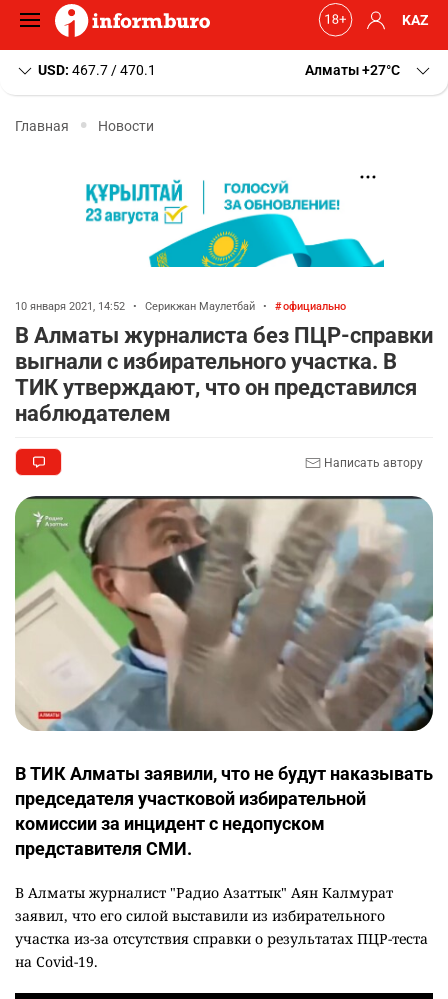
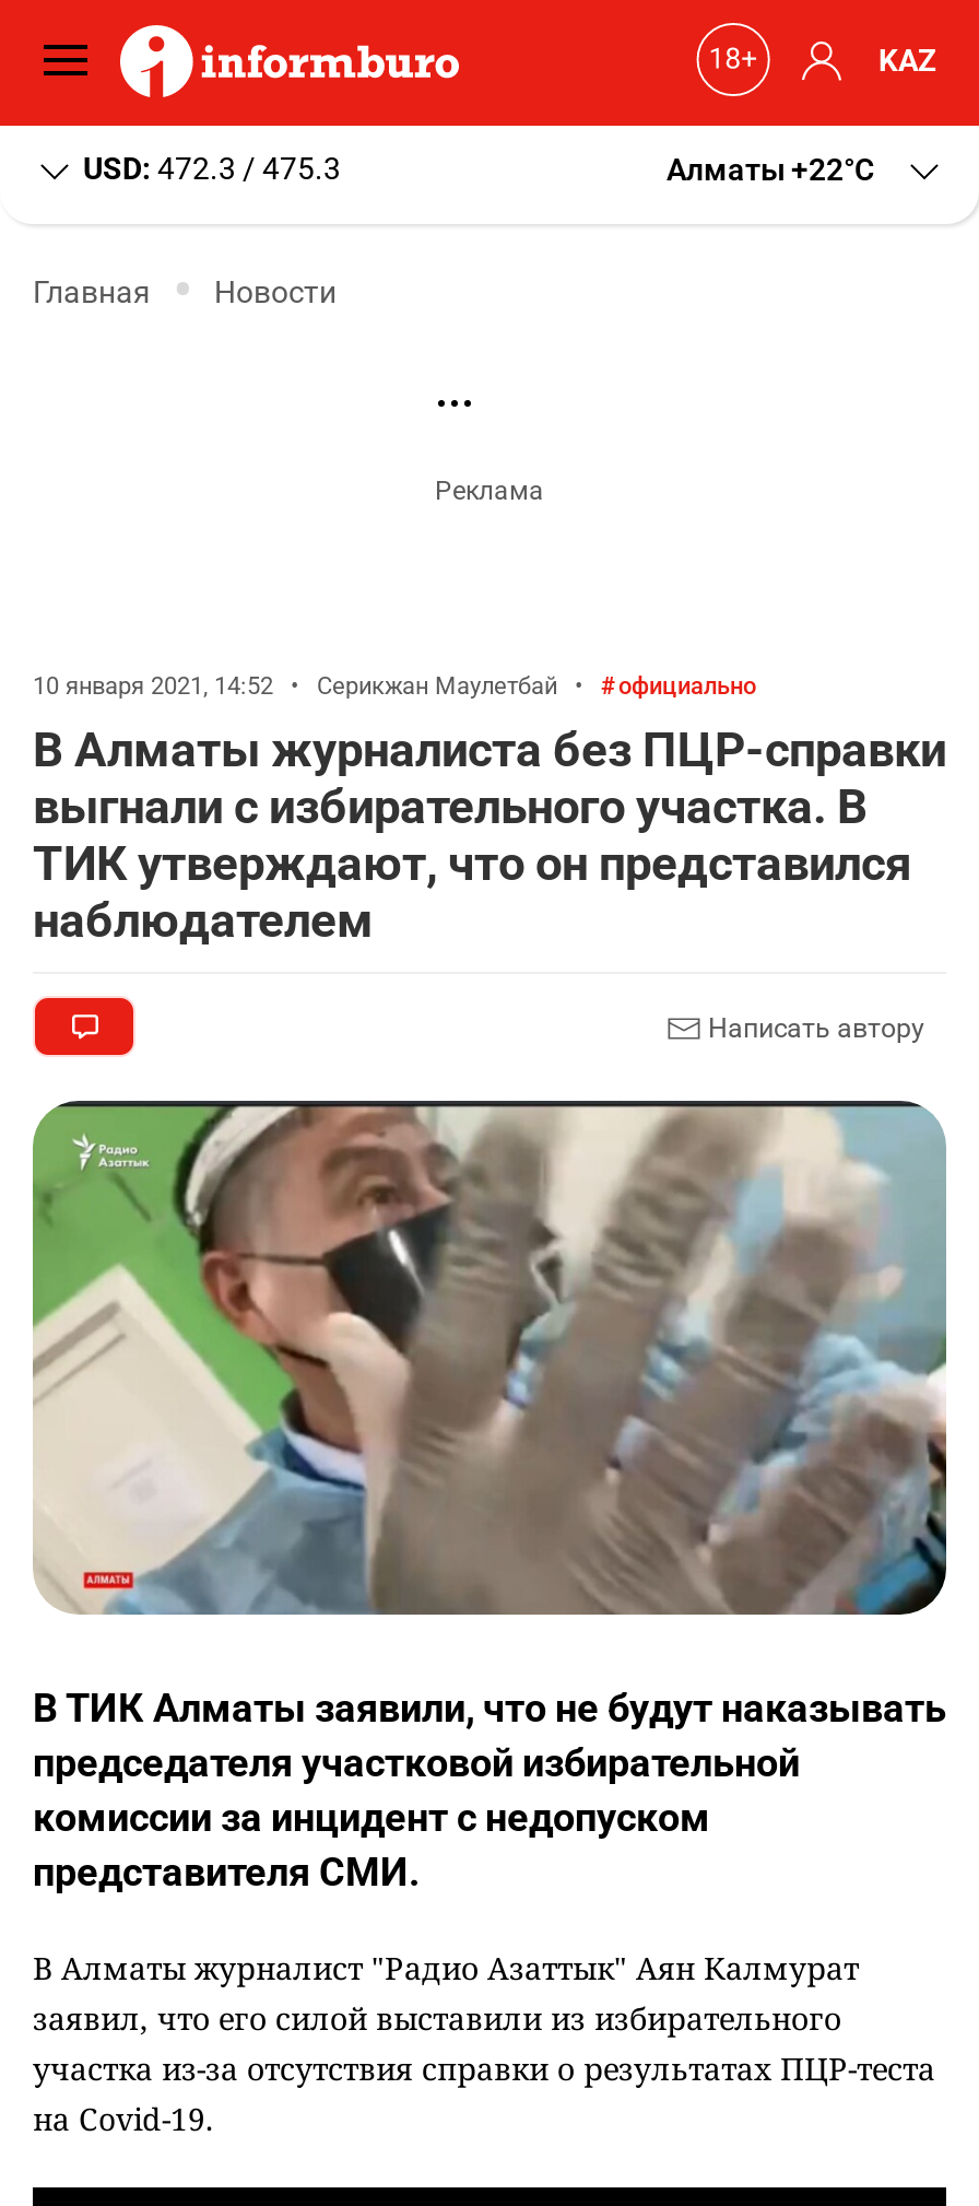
- USD: 467.7 / 470.1
+ USD: 472.3 / 475.3

- Алматы +27 C
+ Алматы +22 C

- [image]
